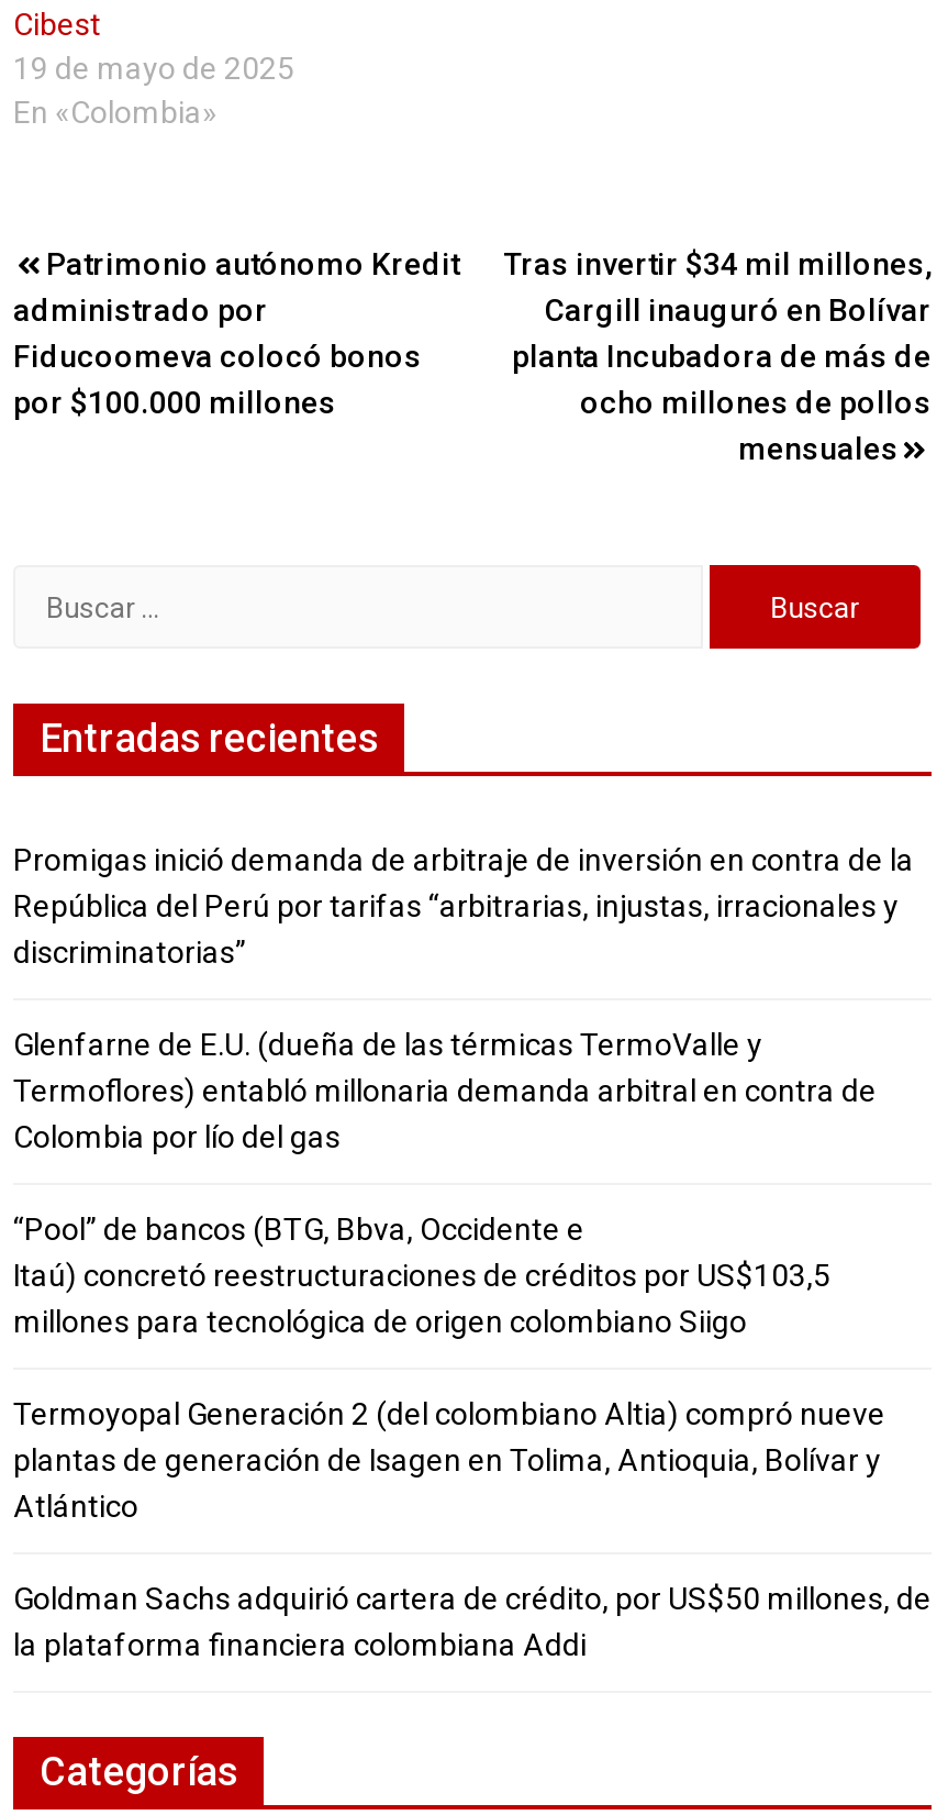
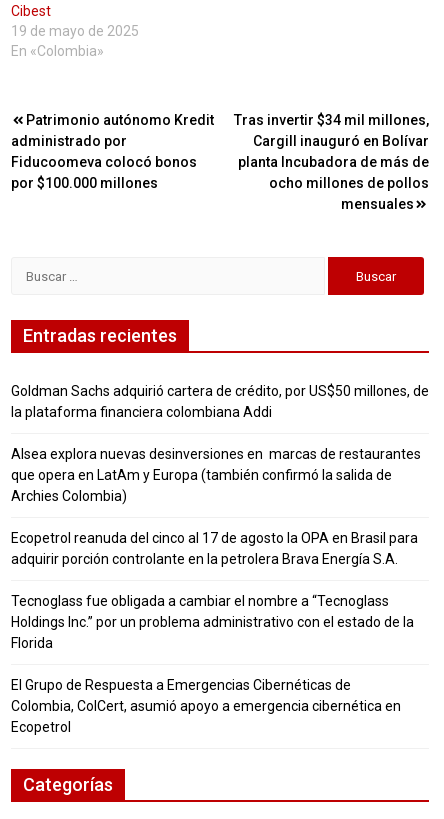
- Promigas inició demanda de arbitraje de inversión en contra de la
- República del Perú por tarifas “arbitrarias, injustas, irracionales y
- discriminatorias”
- Glenfarne de E.U. (dueña de las térmicas TermoValle y
- Termoflores) entabló millonaria demanda arbitral en contra de
- Colombia por lío del gas
- “Pool” de bancos (BTG, Bbva, Occidente e
- Itaú) concretó reestructuraciones de créditos por US$103,5
- millones para tecnológica de origen colombiano Siigo
- Termoyopal Generación 2 (del colombiano Altia) compró nueve
- plantas de generación de Isagen en Tolima, Antioquia, Bolívar y
- Atlántico

moved up: Goldman Sachs adquirió cartera de crédito, por US$50 millones, de | la plataforma financiera colombiana Addi

+ Alsea explora nuevas desinversiones en marcas de restaurantes
+ que opera en LatAm y Europa (también confirmó la salida de
+ Archies Colombia)
+ Ecopetrol reanuda del cinco al 17 de agosto la OPA en Brasil para
+ adquirir porción controlante en la petrolera Brava Energía S.A.
+ Tecnoglass fue obligada a cambiar el nombre a “Tecnoglass
+ Holdings Inc.” por un problema administrativo con el estado de la
+ Florida
+ El Grupo de Respuesta a Emergencias Cibernéticas de
+ Colombia, ColCert, asumió apoyo a emergencia cibernética en
+ Ecopetrol
